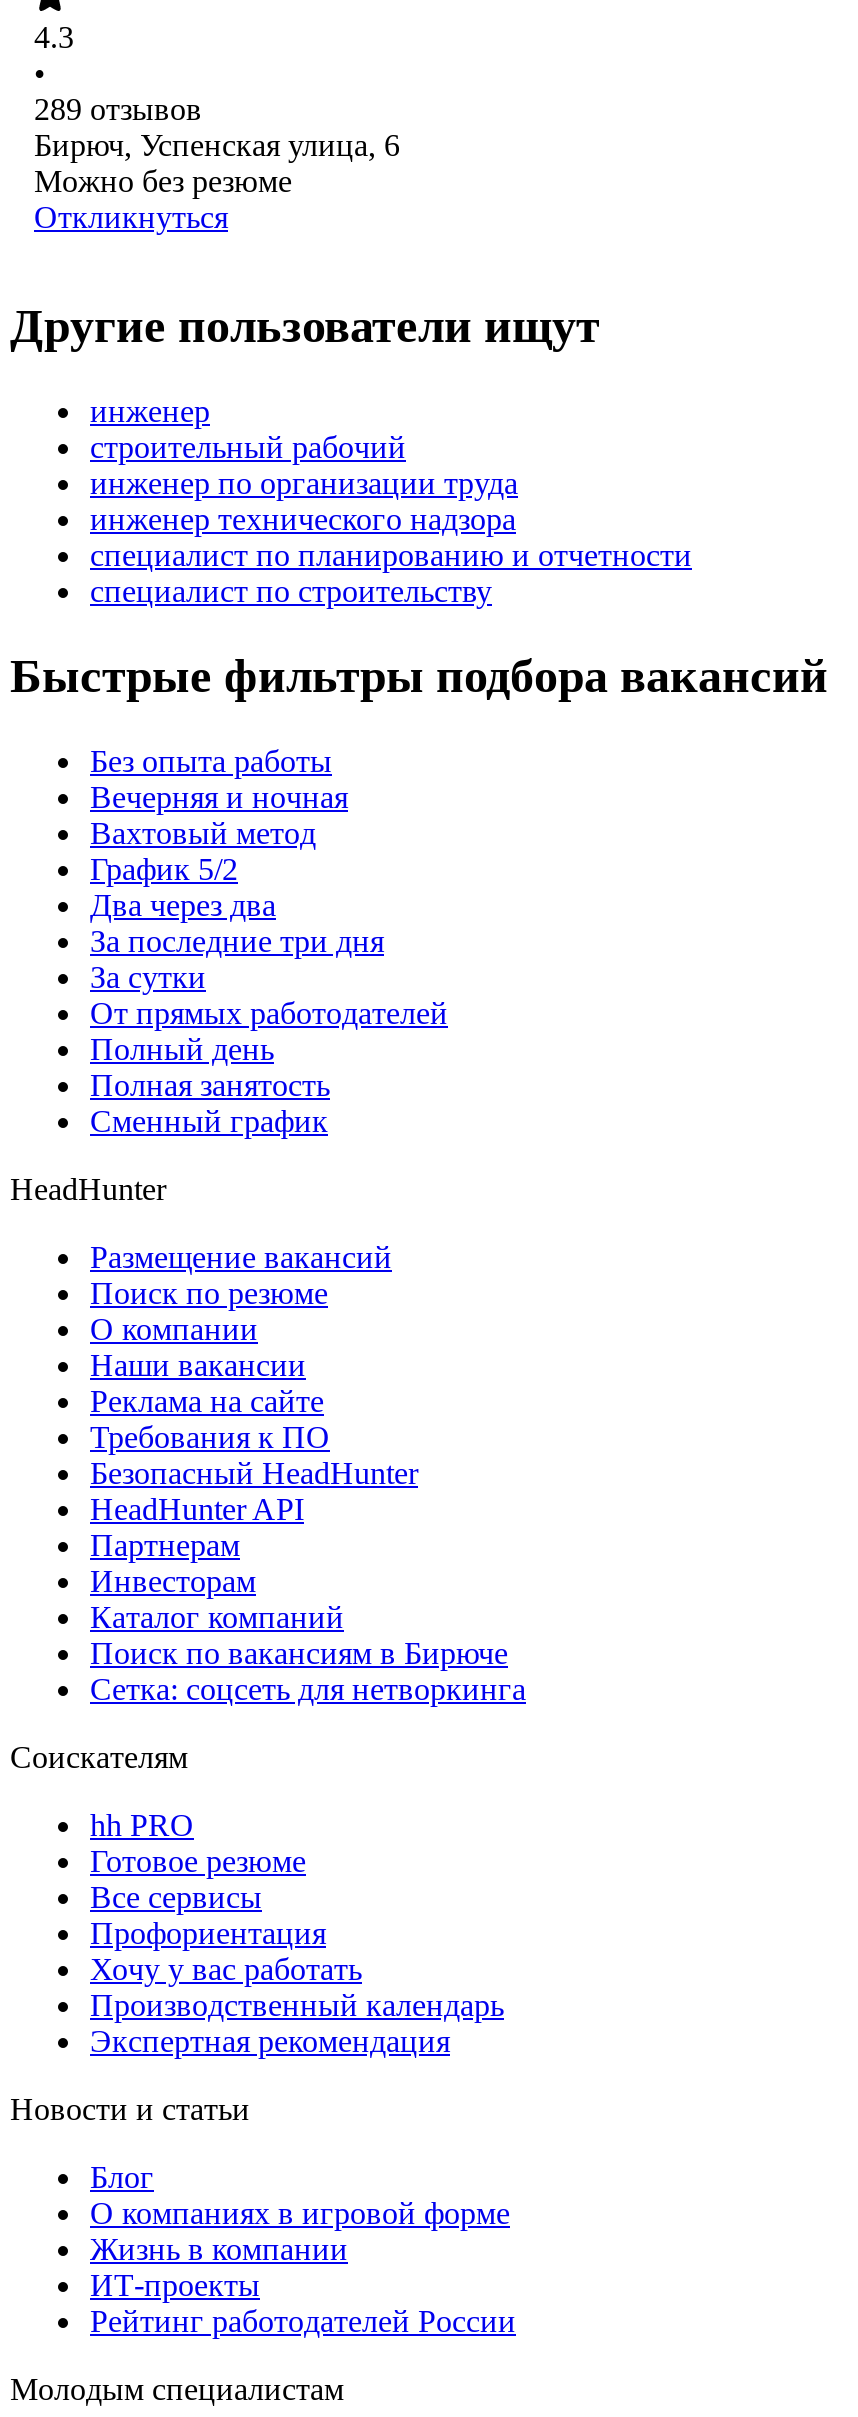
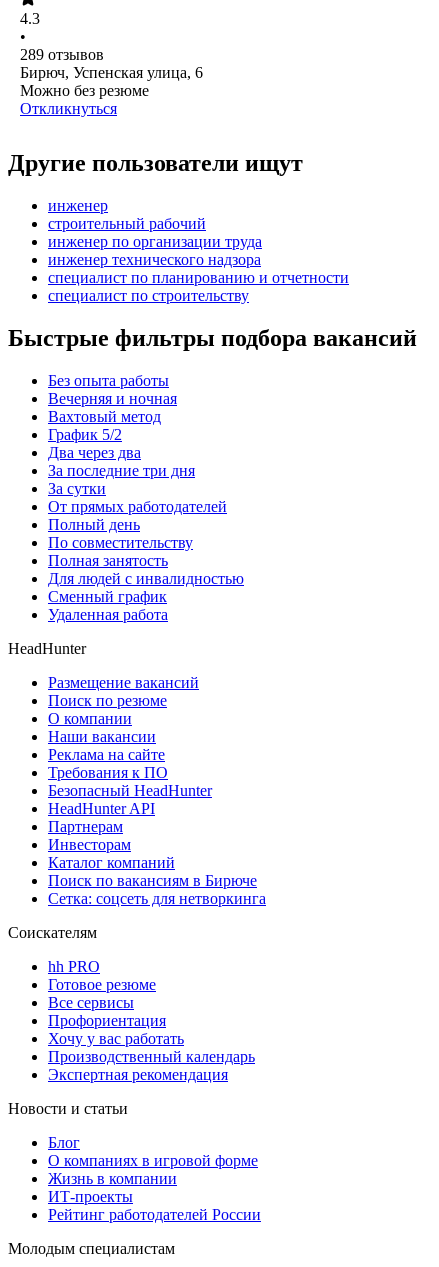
+ По совместительству

+ Для людей с инвалидностью

+ Удаленная работа
